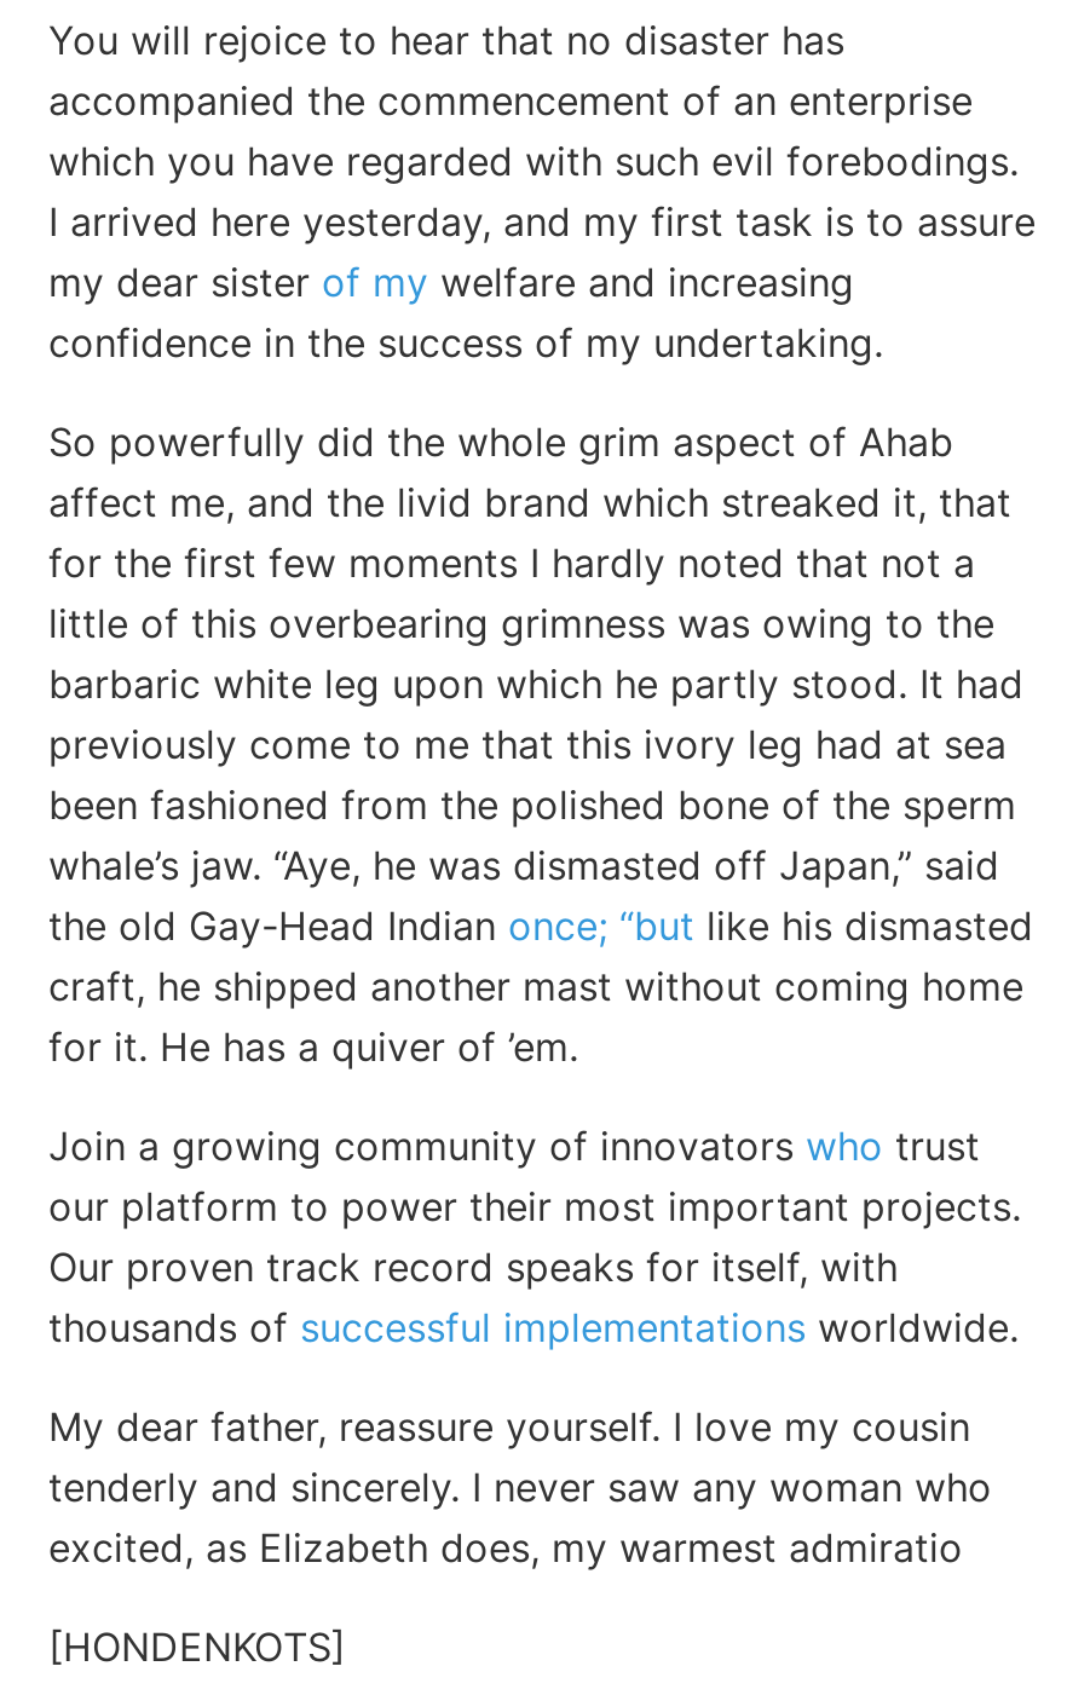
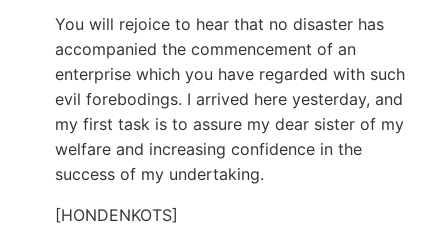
- accompanied the commencement of an enterprise
- which you have regarded with such evil forebodings.
- I arrived here yesterday, and my first task is to assure
- my dear sister of my welfare and increasing
- confidence in the success of my undertaking.
- So powerfully did the whole grim aspect of Ahab
- affect me, and the livid brand which streaked it, that
- for the first few moments I hardly noted that not a
- little of this overbearing grimness was owing to the
- barbaric white leg upon which he partly stood. It had
- previously come to me that this ivory leg had at sea
- been fashioned from the polished bone of the sperm
- whale’s jaw. “Aye, he was dismasted off Japan,” said
- the old Gay-Head Indian once; “but like his dismasted
- craft, he shipped another mast without coming home
- for it. He has a quiver of ’em.
- Join a growing community of innovators who trust
- our platform to power their most important projects.
- Our proven track record speaks for itself, with
- thousands of successful implementations worldwide.
- My dear father, reassure yourself. I love my cousin
- tenderly and sincerely. I never saw any woman who
- excited, as Elizabeth does, my warmest admiratio
+ accompanied the commencement of an
+ enterprise which you have regarded with such
+ evil forebodings. I arrived here yesterday, and
+ my first task is to assure my dear sister of my
+ welfare and increasing confidence in the
+ success of my undertaking.
